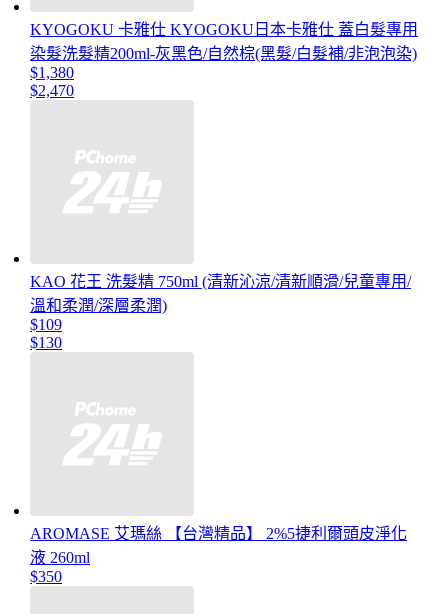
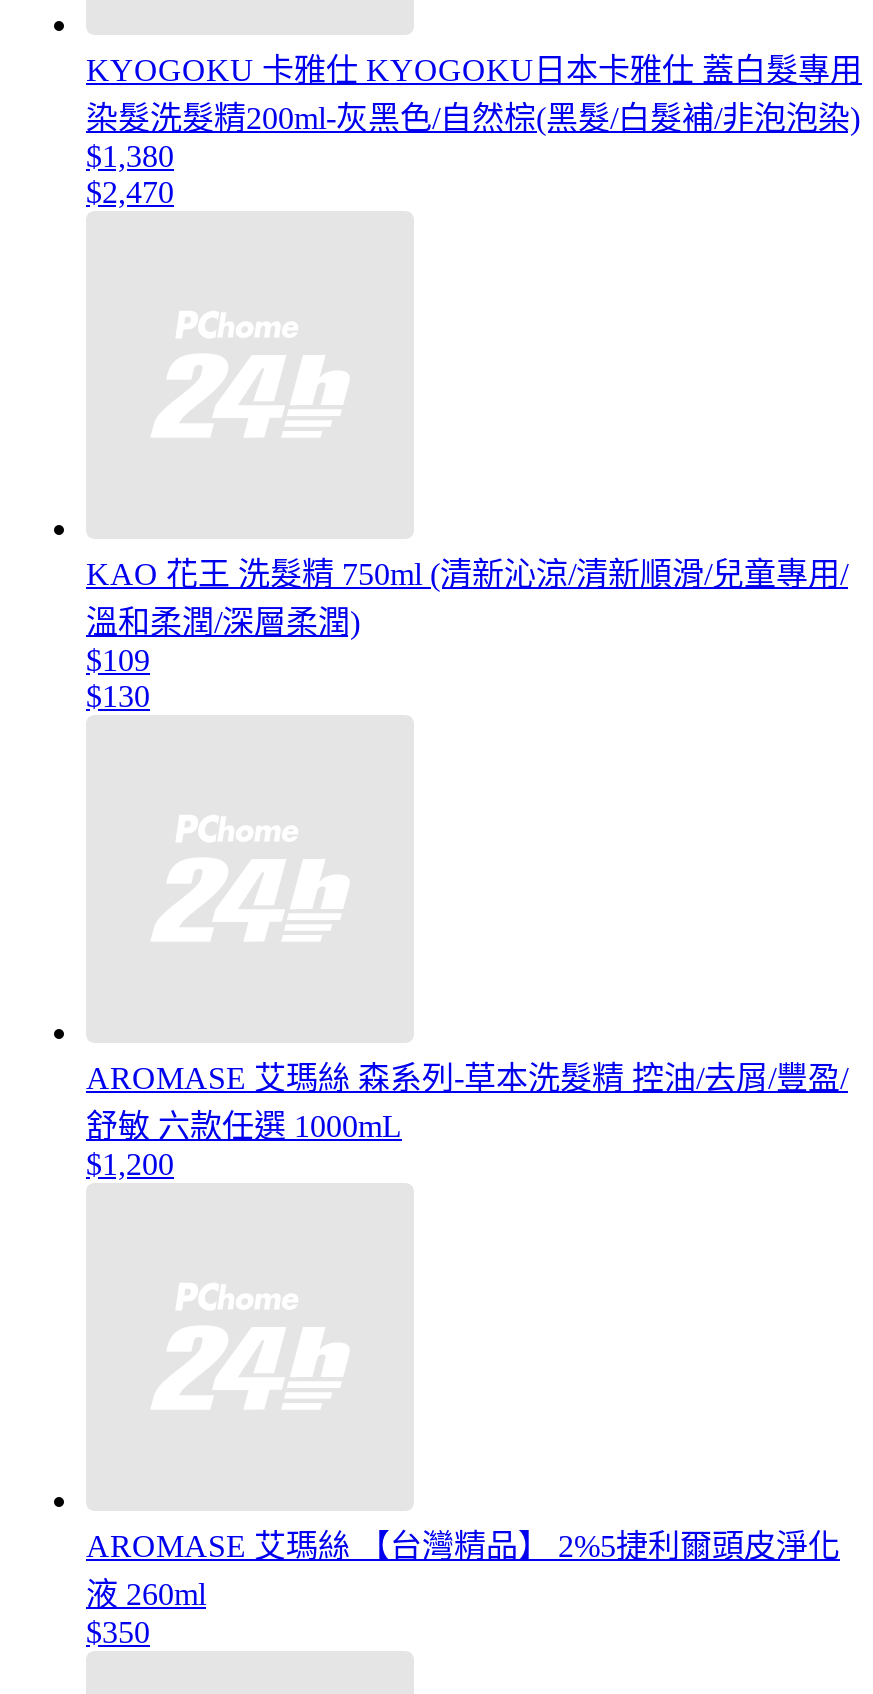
+ AROMASE 艾瑪絲 森系列-草本洗髮精 控油/去屑/豐盈/
+ 舒敏 六款任選 1000mL
+ $1,200
